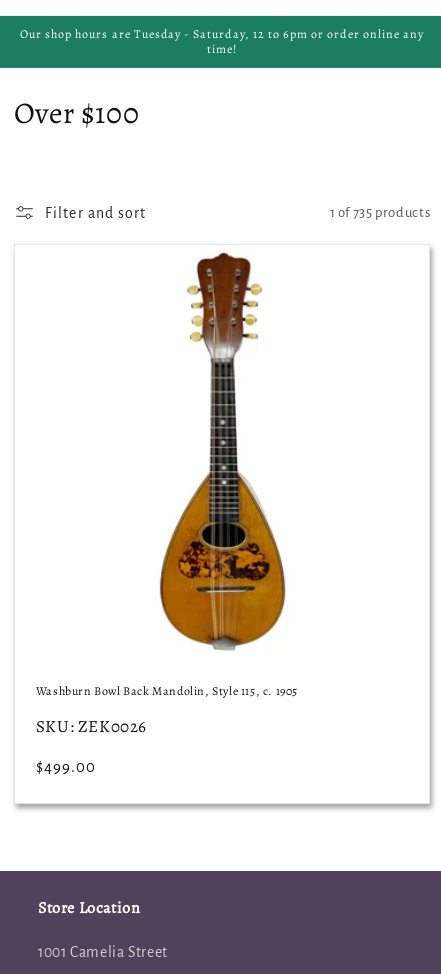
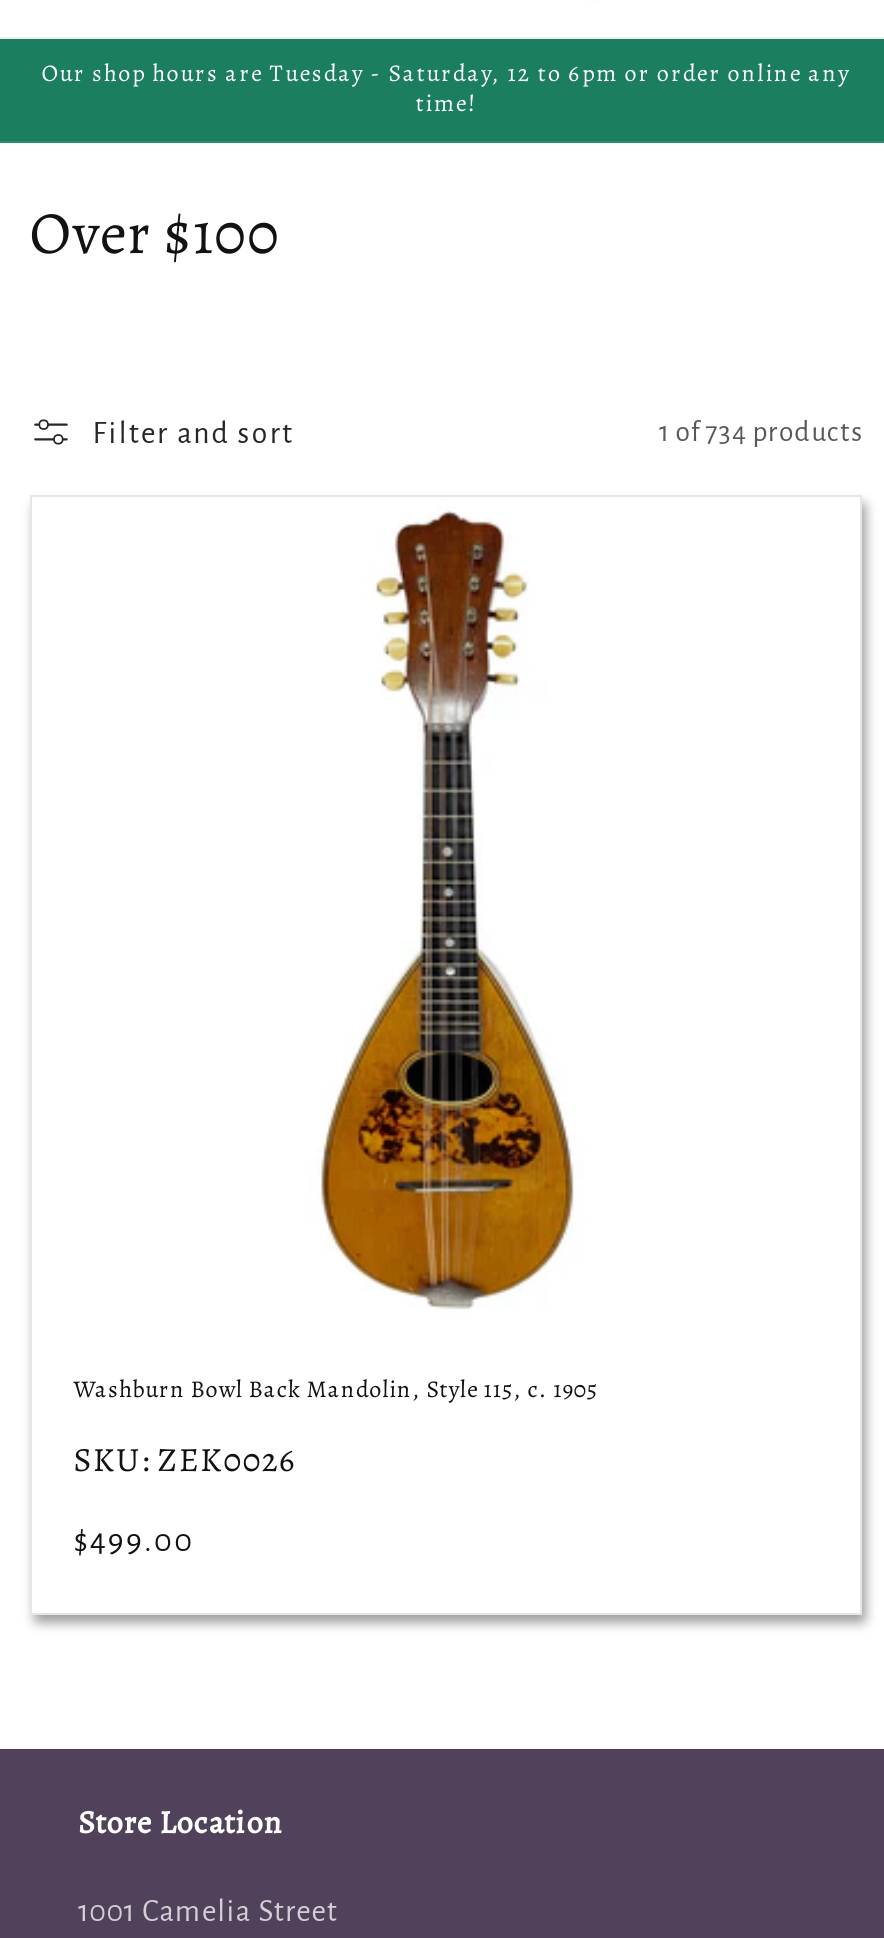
- 1 of 735 products
+ 1 of 734 products
